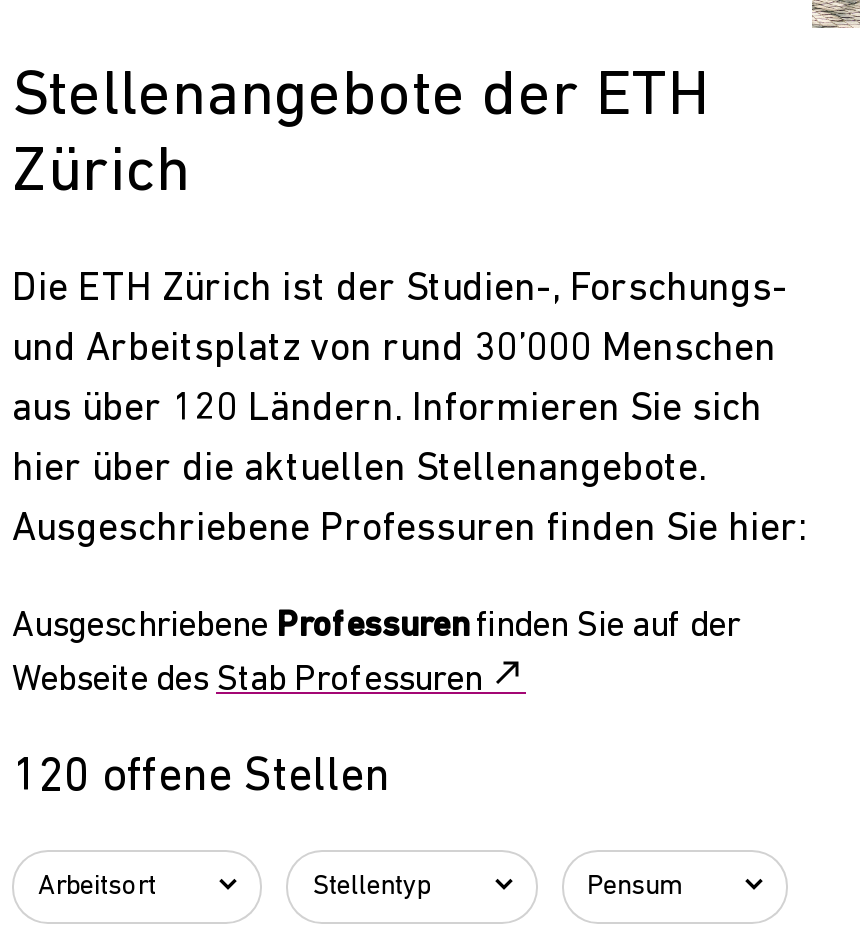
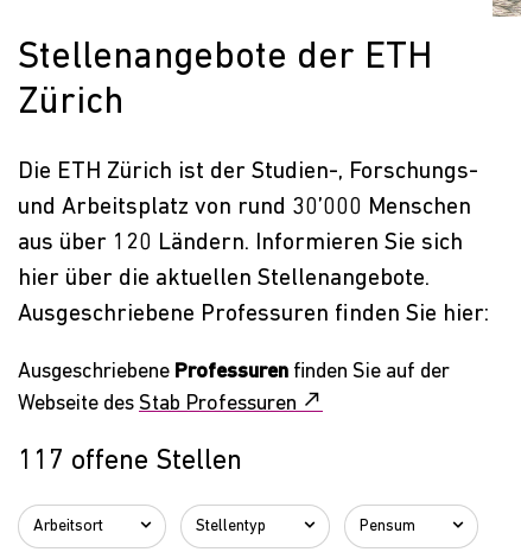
- 120 offene Stellen
+ 117 offene Stellen
